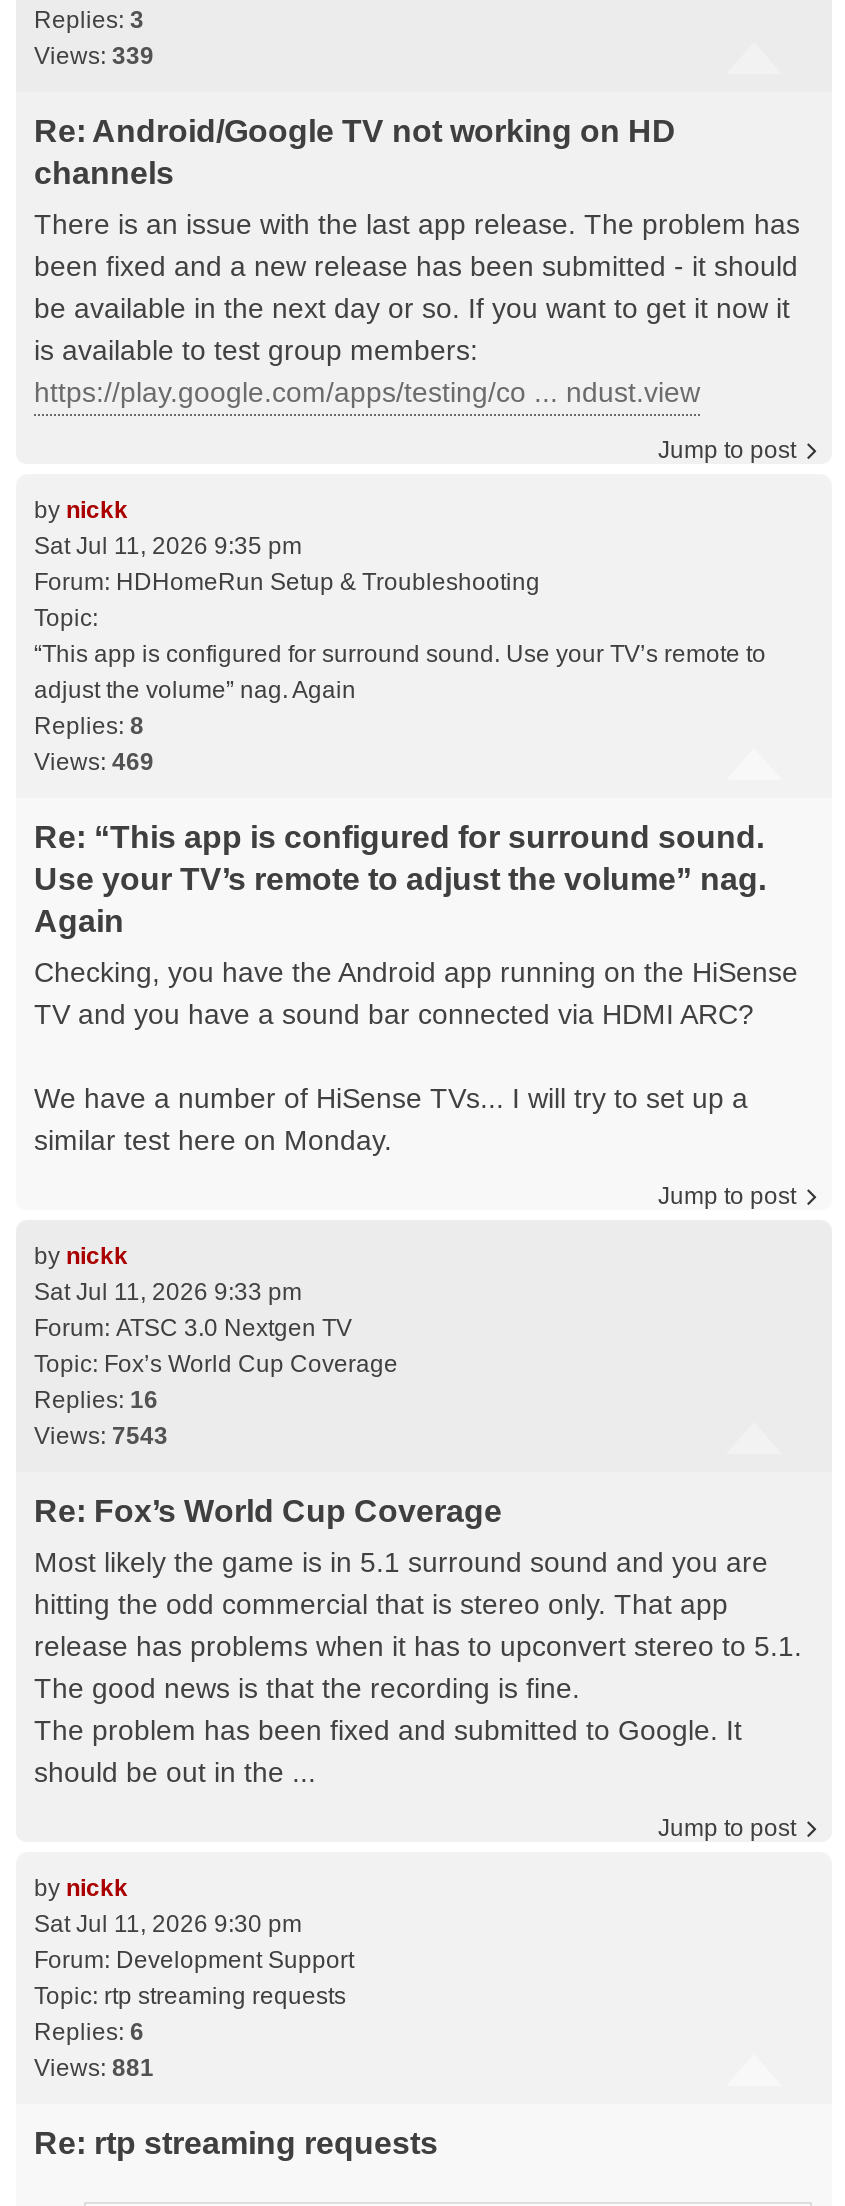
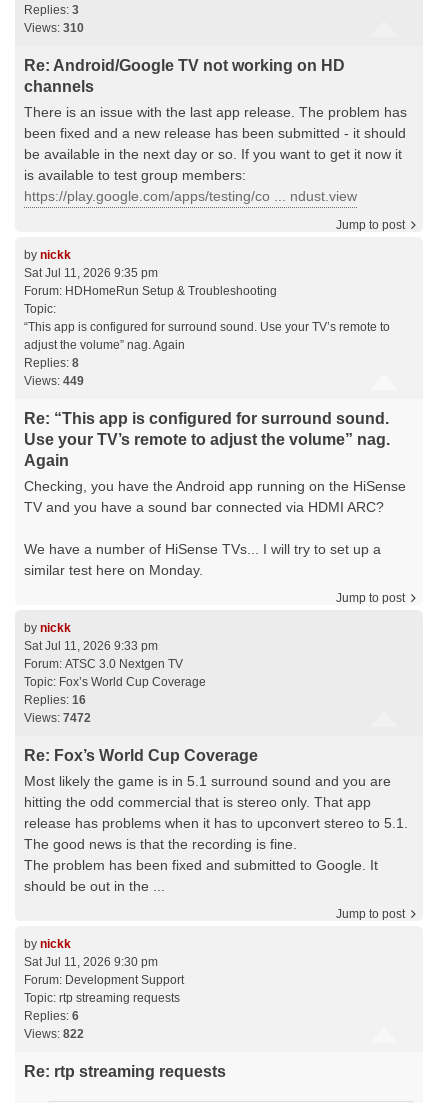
- Views: 339
+ Views: 310

- Views: 469
+ Views: 449

- Views: 7543
+ Views: 7472

- Views: 881
+ Views: 822
